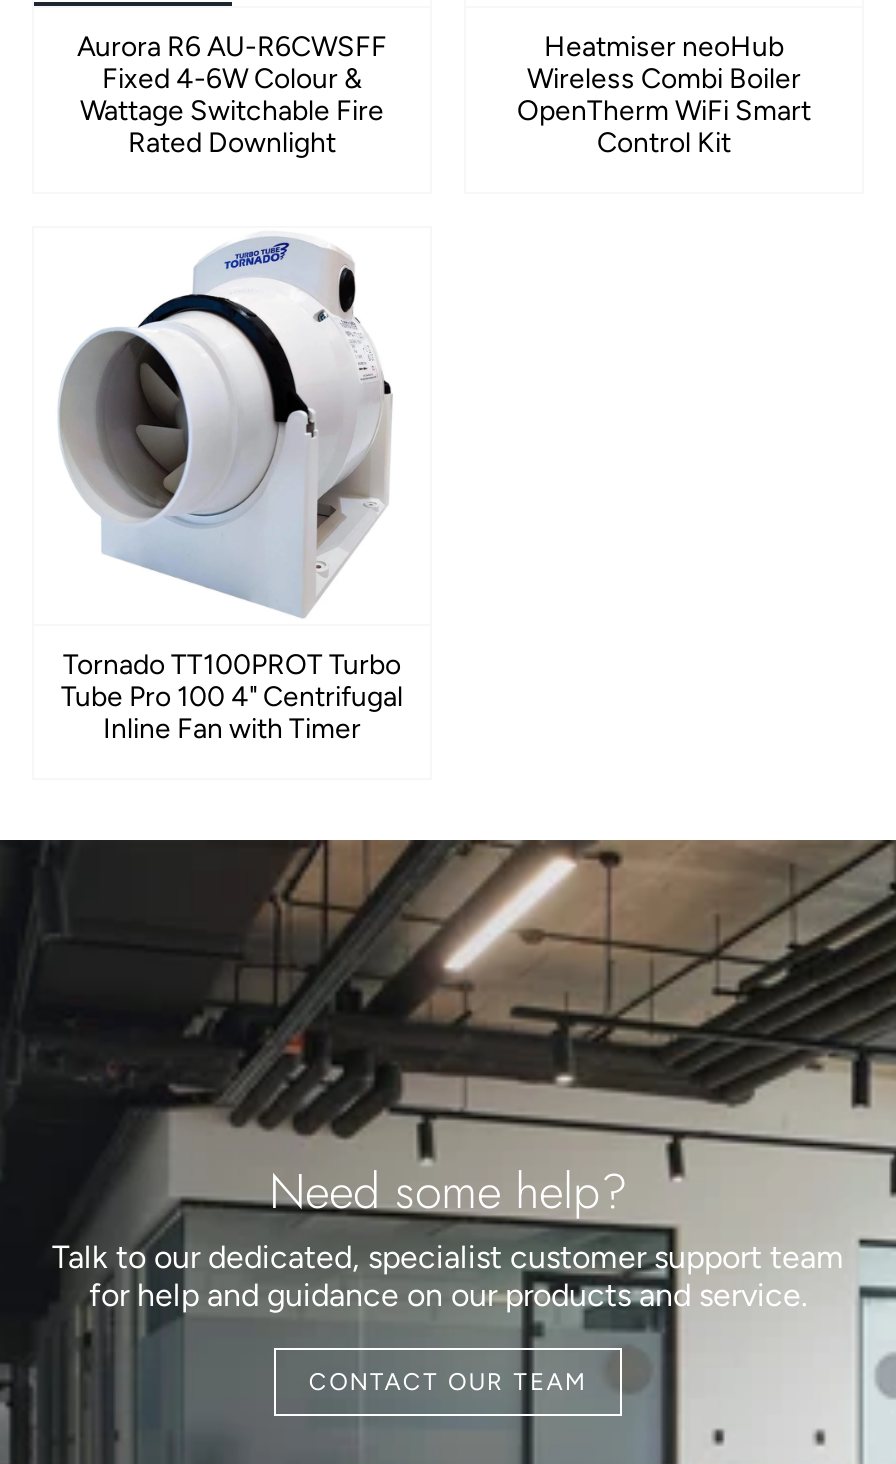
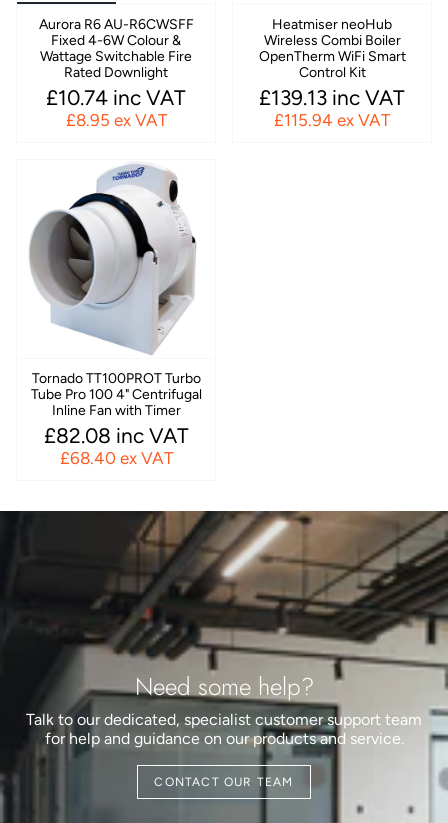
+ £10.74 inc VAT
+ £8.95 ex VAT

+ £139.13 inc VAT
+ £115.94 ex VAT

+ £82.08 inc VAT
+ £68.40 ex VAT
